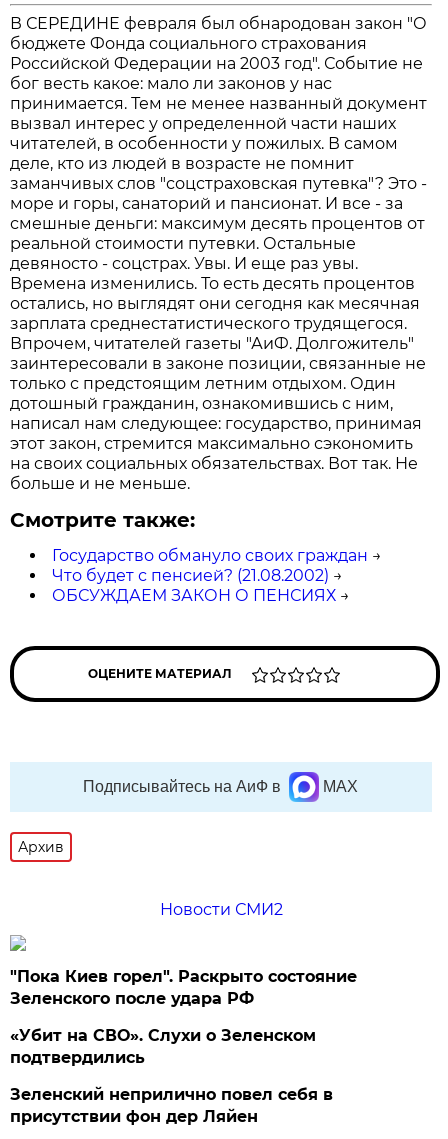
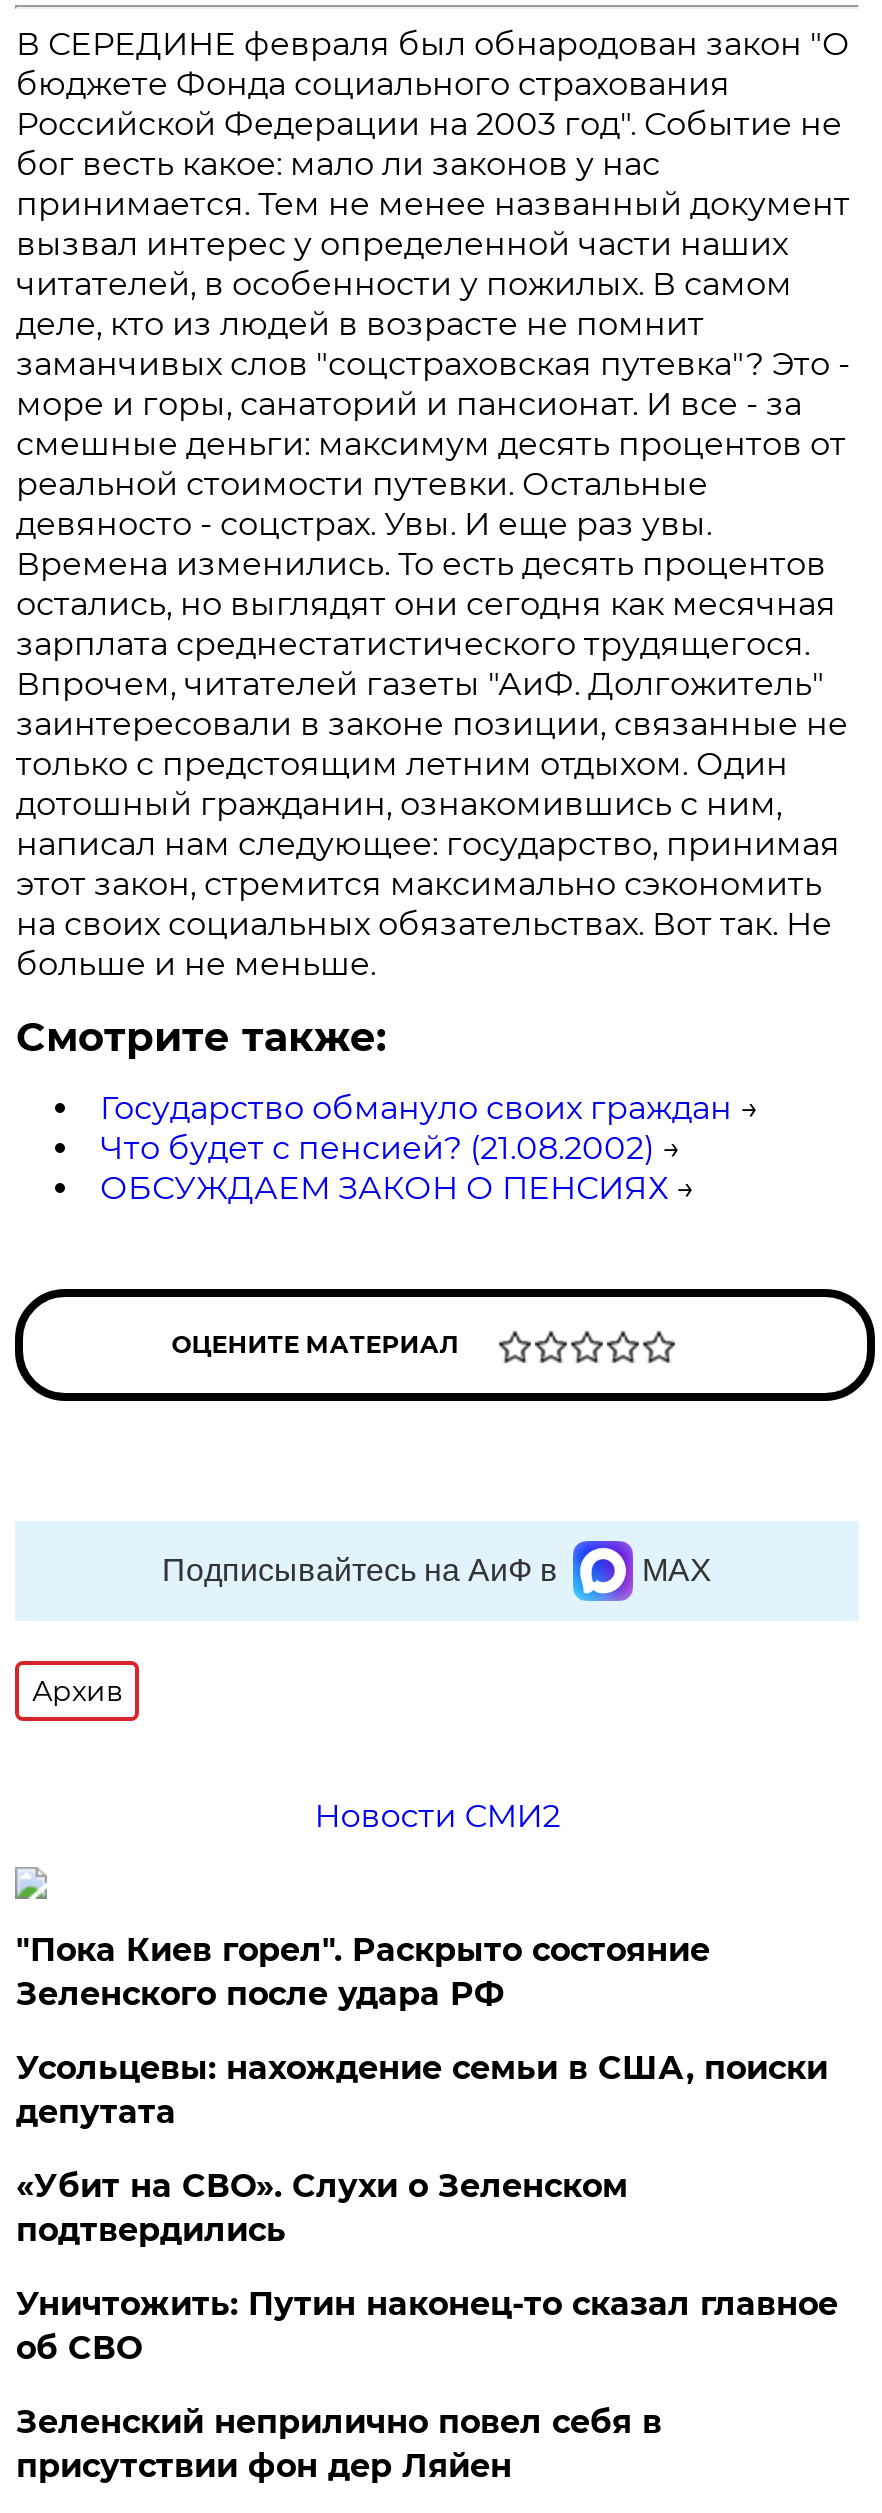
+ Усольцевы: нахождение семьи в США, поиски
+ депутата

+ Уничтожить: Путин наконец-то сказал главное
+ об СВО
